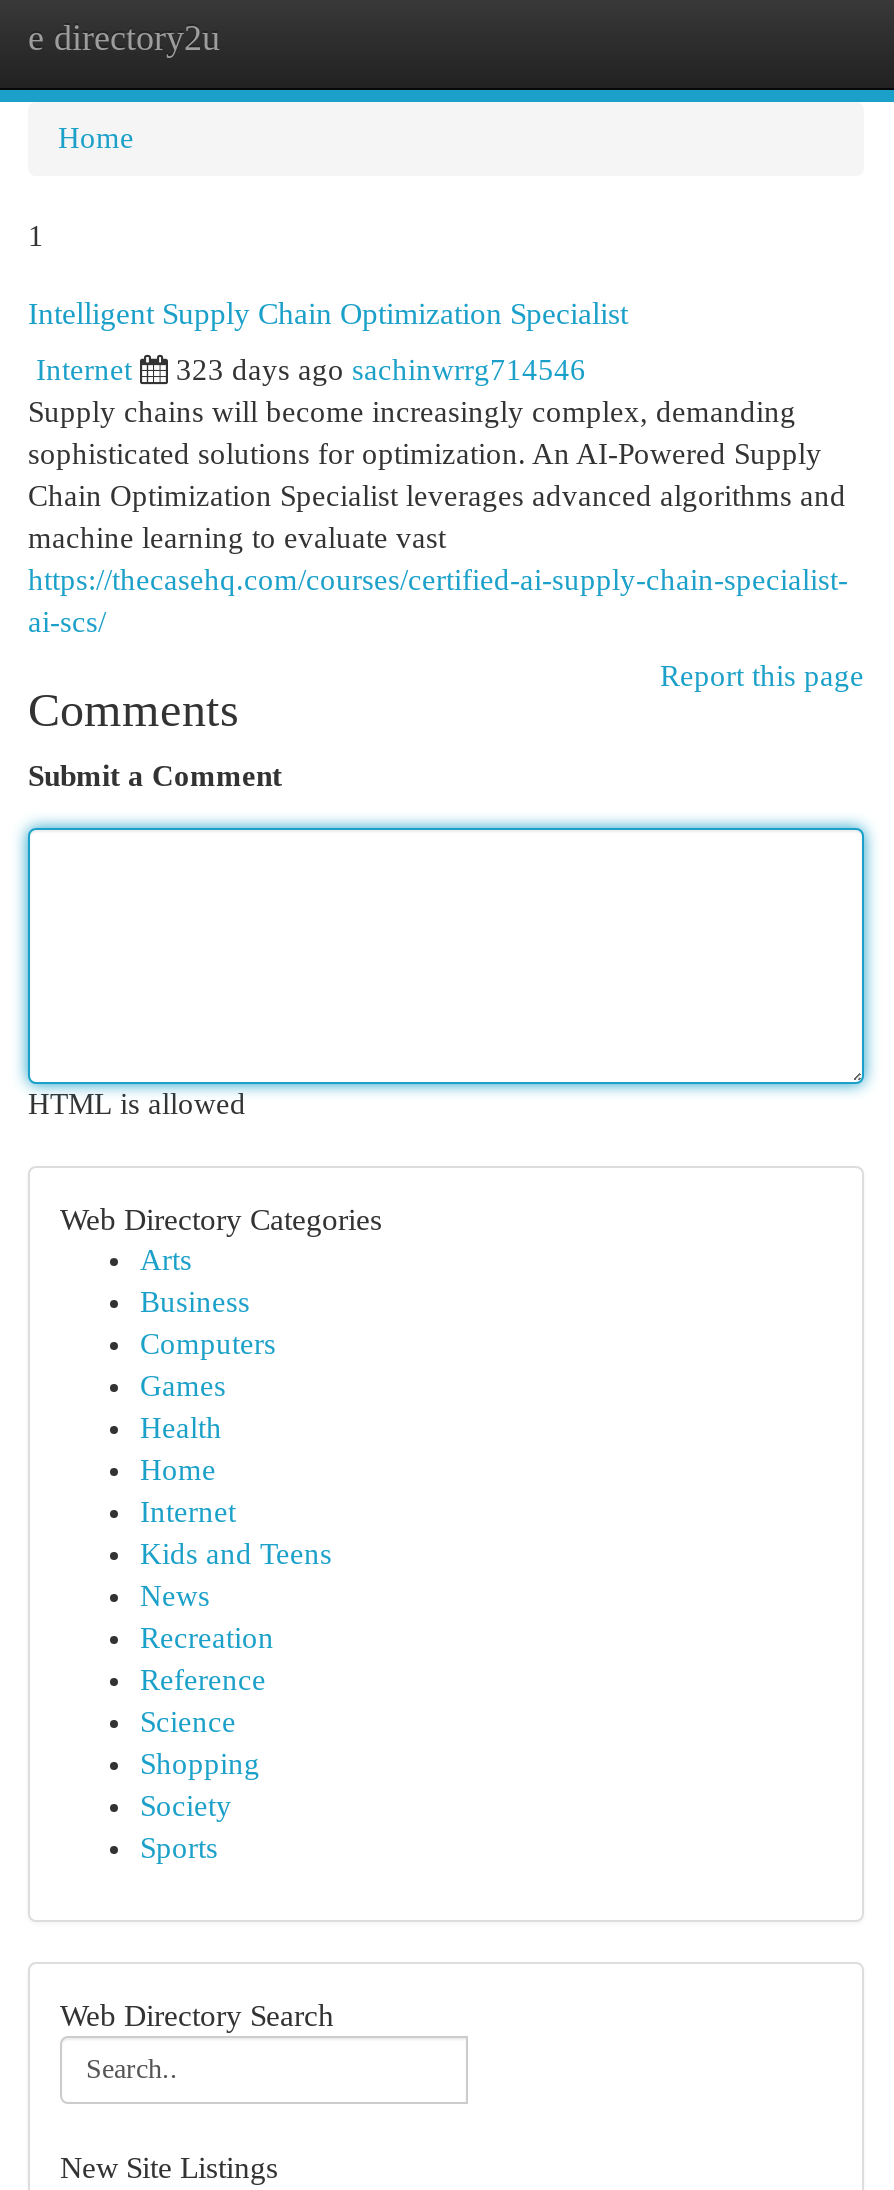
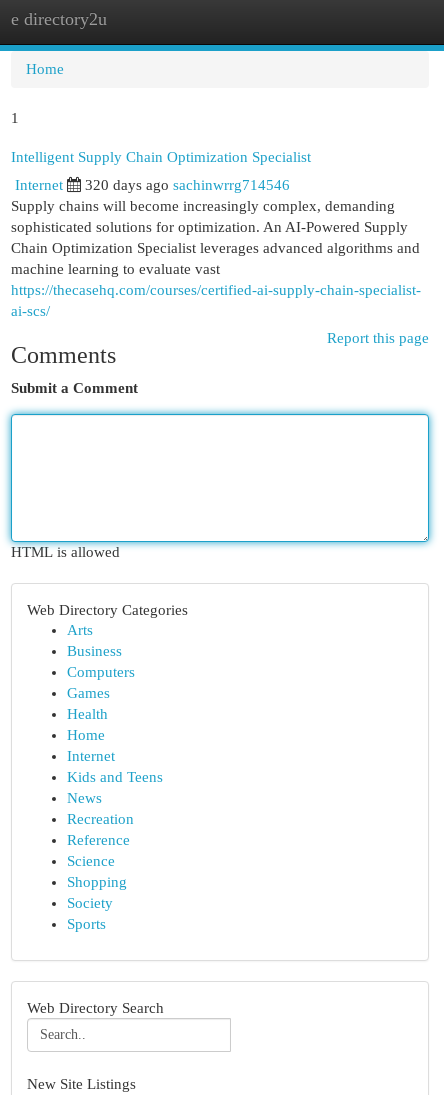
- 323 days ago sachinwrrg714546
+ 320 days ago sachinwrrg714546
